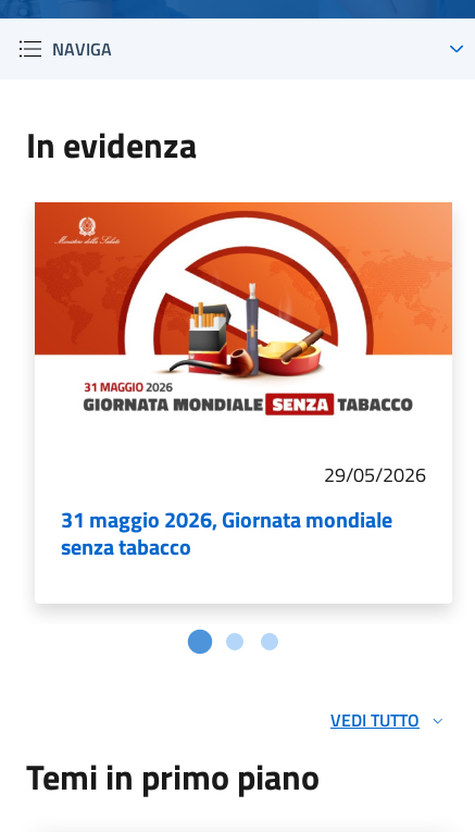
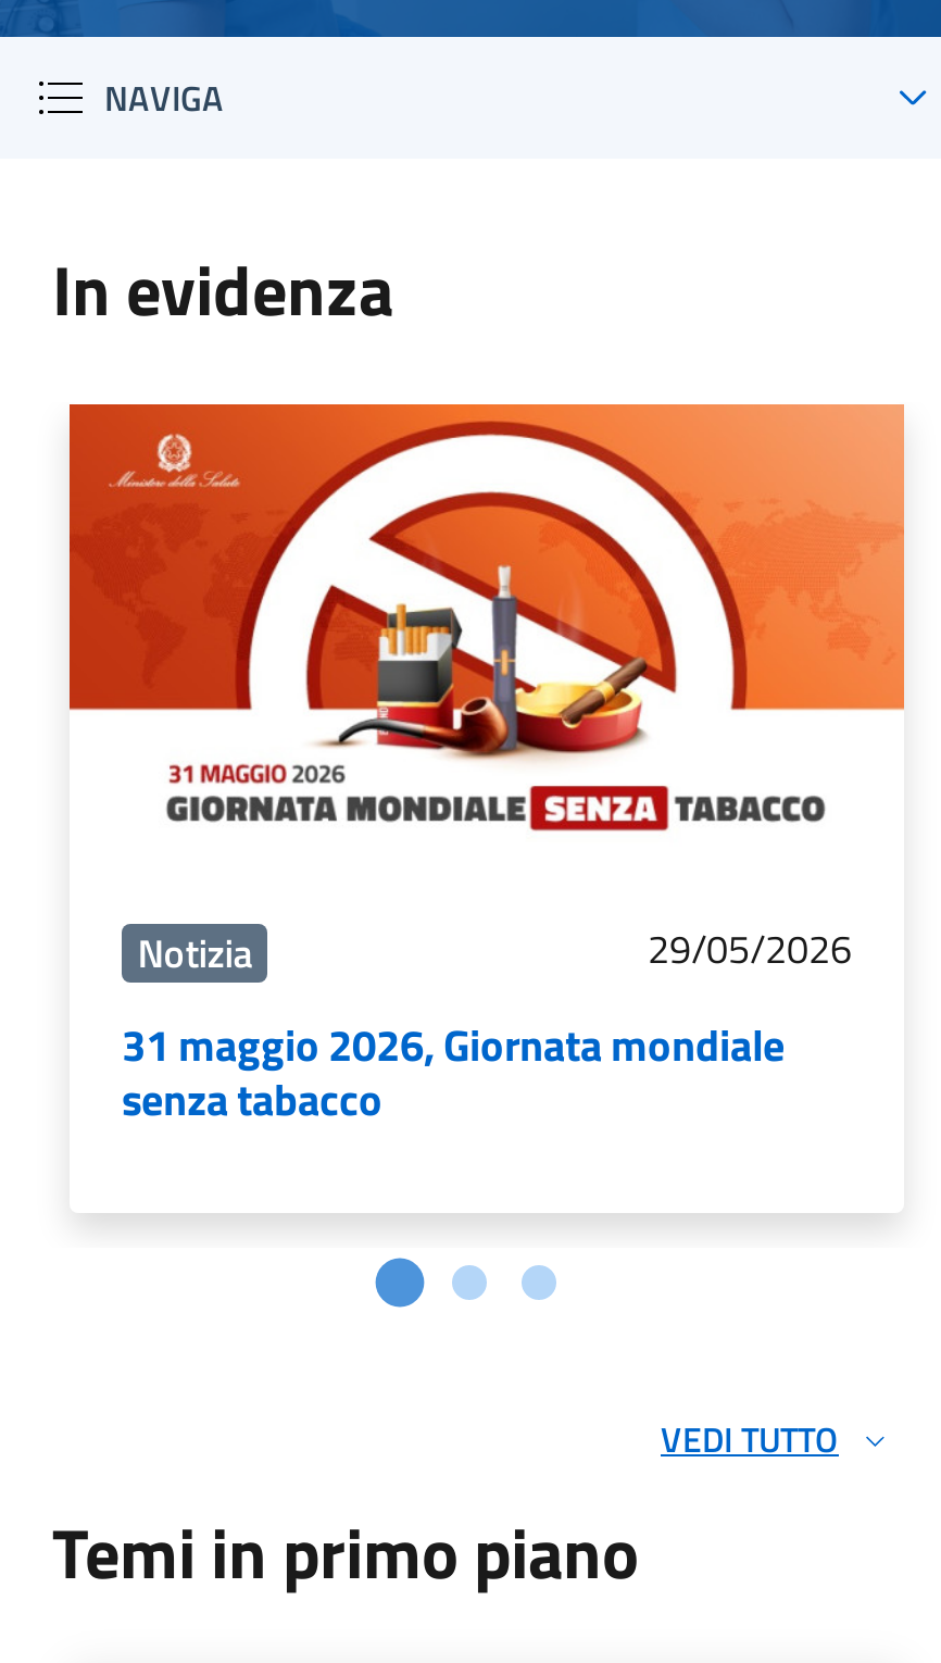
+ Notizia
